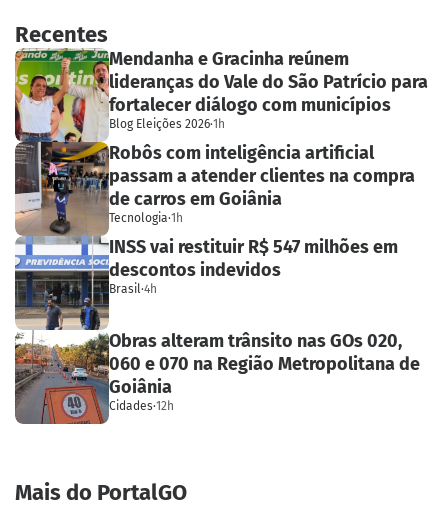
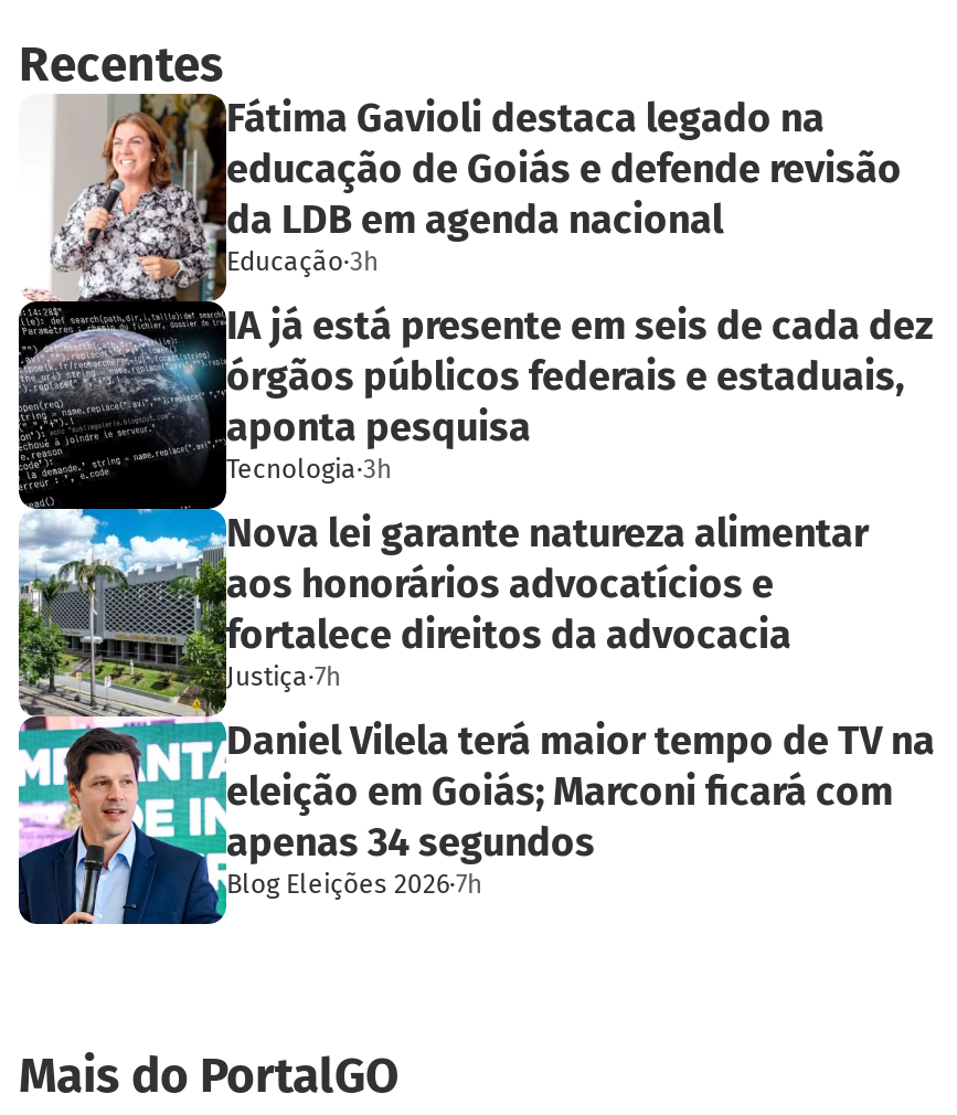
- [image]
- Mendanha e Gracinha reúnem
- lideranças do Vale do São Patrício para
- fortalecer diálogo com municípios
- Blog Eleições 2026·1h
+ [image]
+ Fátima Gavioli destaca legado na
+ educação de Goiás e defende revisão
+ da LDB em agenda nacional
+ Educação·3h

- Robôs com inteligência artificial
- passam a atender clientes na compra
- de carros em Goiânia
- Tecnologia·1h
+ IA já está presente em seis de cada dez
+ órgãos públicos federais e estaduais,
+ aponta pesquisa
+ Tecnologia·3h

- INSS vai restituir R$ 547 milhões em
- descontos indevidos
- Brasil · 4h
+ Nova lei garante natureza alimentar
+ aos honorários advocatícios e
+ fortalece direitos da advocacia
+ Justiça·7h

- Obras alteram trânsito nas GOs 020,
- 060 e 070 na Região Metropolitana de
- Goiânia
- Cidades·12h
+ Daniel Vilela terá maior tempo de TV na
+ eleição em Goiás; Marconi ficará com
+ apenas 34 segundos
+ Blog Eleições 2026·7h
